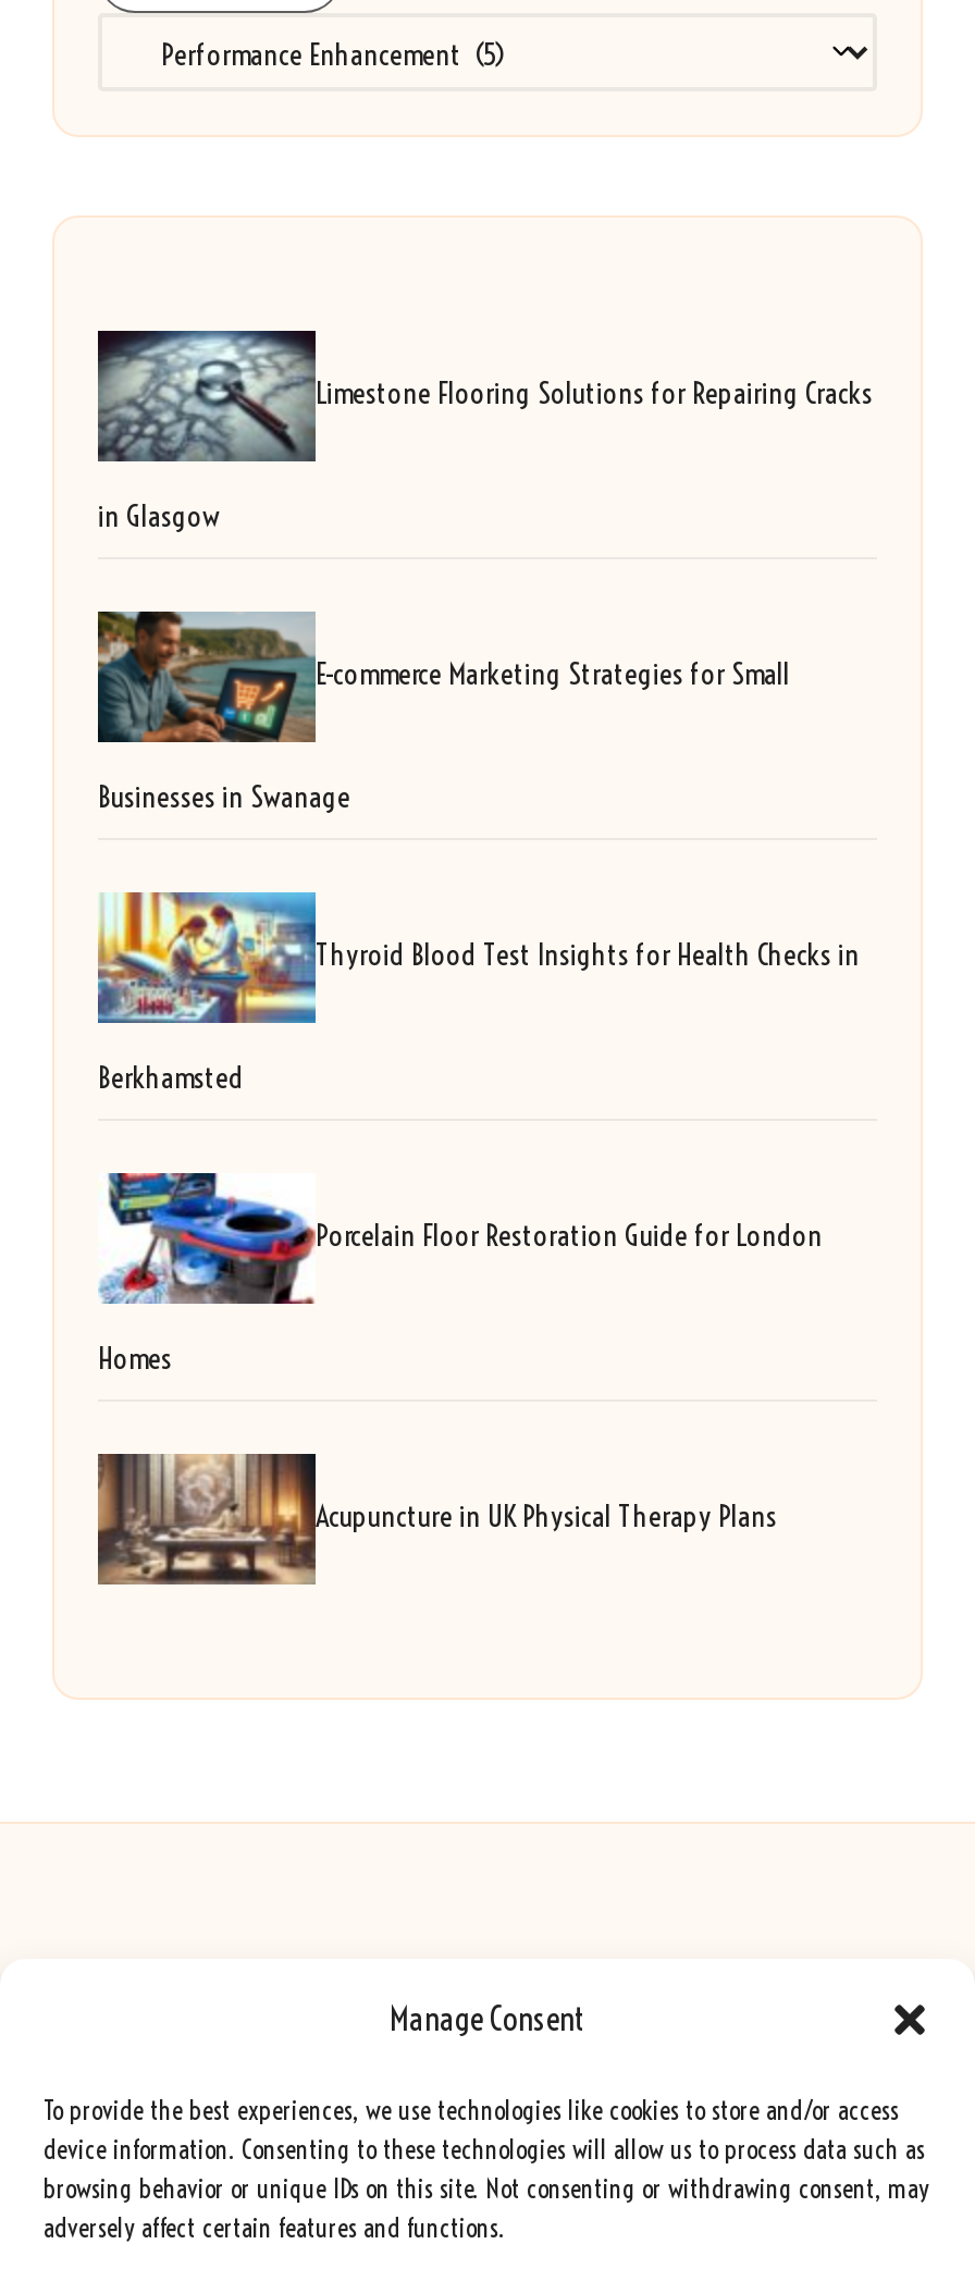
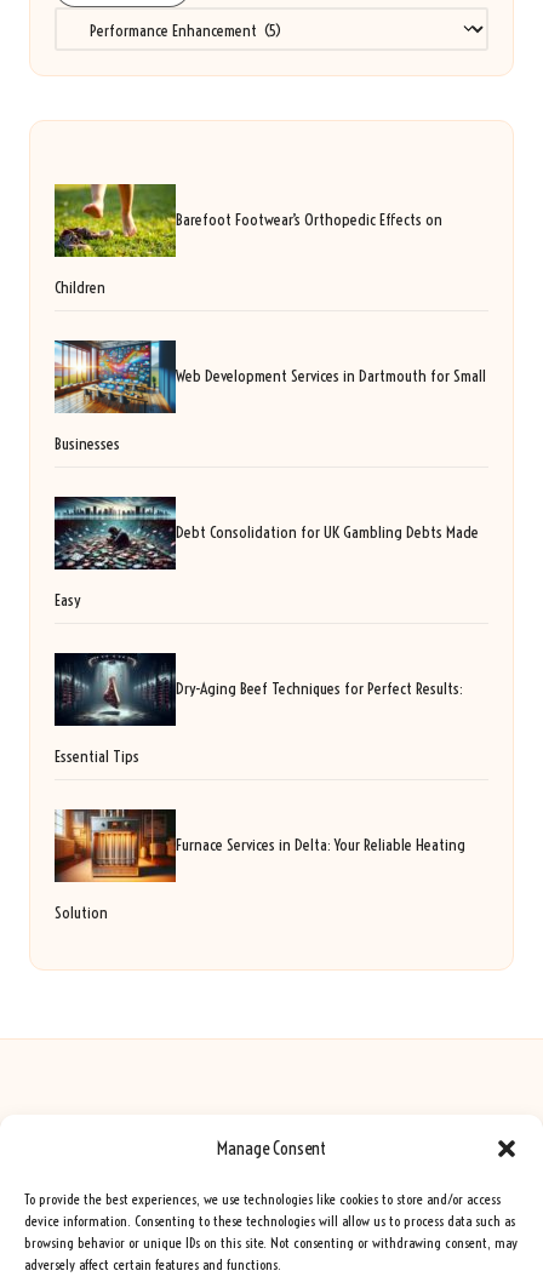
- [image]
- Limestone Flooring Solutions for Repairing Cracks
- in Glasgow
+ [image]
+ Barefoot Footwear’s Orthopedic Effects on
+ Children

- [image]
- E-commerce Marketing Strategies for Small
- Businesses in Swanage
+ [image]
+ Web Development Services in Dartmouth for Small
+ Businesses

- [image]
- Thyroid Blood Test Insights for Health Checks in
- Berkhamsted
+ [image]
+ Debt Consolidation for UK Gambling Debts Made
+ Easy

- [image]
- Porcelain Floor Restoration Guide for London
- Homes
+ [image]
+ Dry-Aging Beef Techniques for Perfect Results:
+ Essential Tips

- [image]
- Acupuncture in UK Physical Therapy Plans
+ [image]
+ Furnace Services in Delta: Your Reliable Heating
+ Solution
